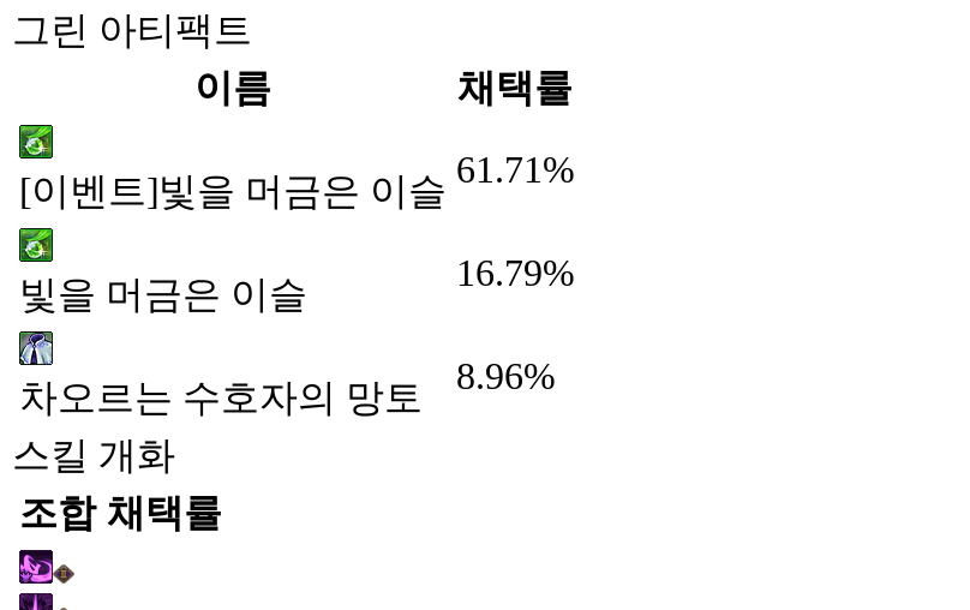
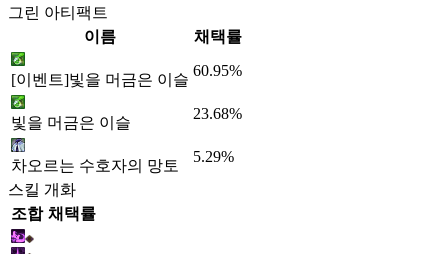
- 61.71%
+ 60.95%

- 16.79%
+ 23.68%

- 8.96%
+ 5.29%
